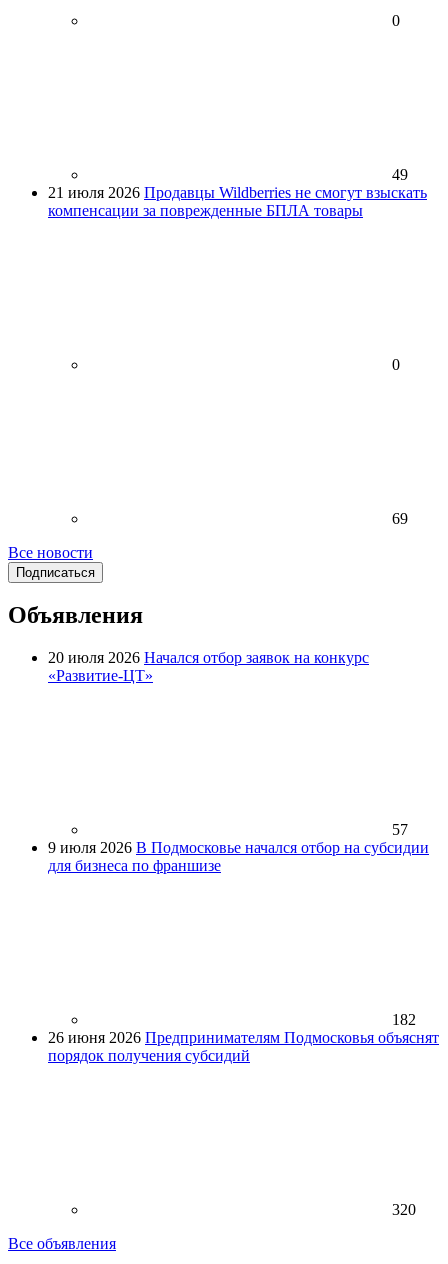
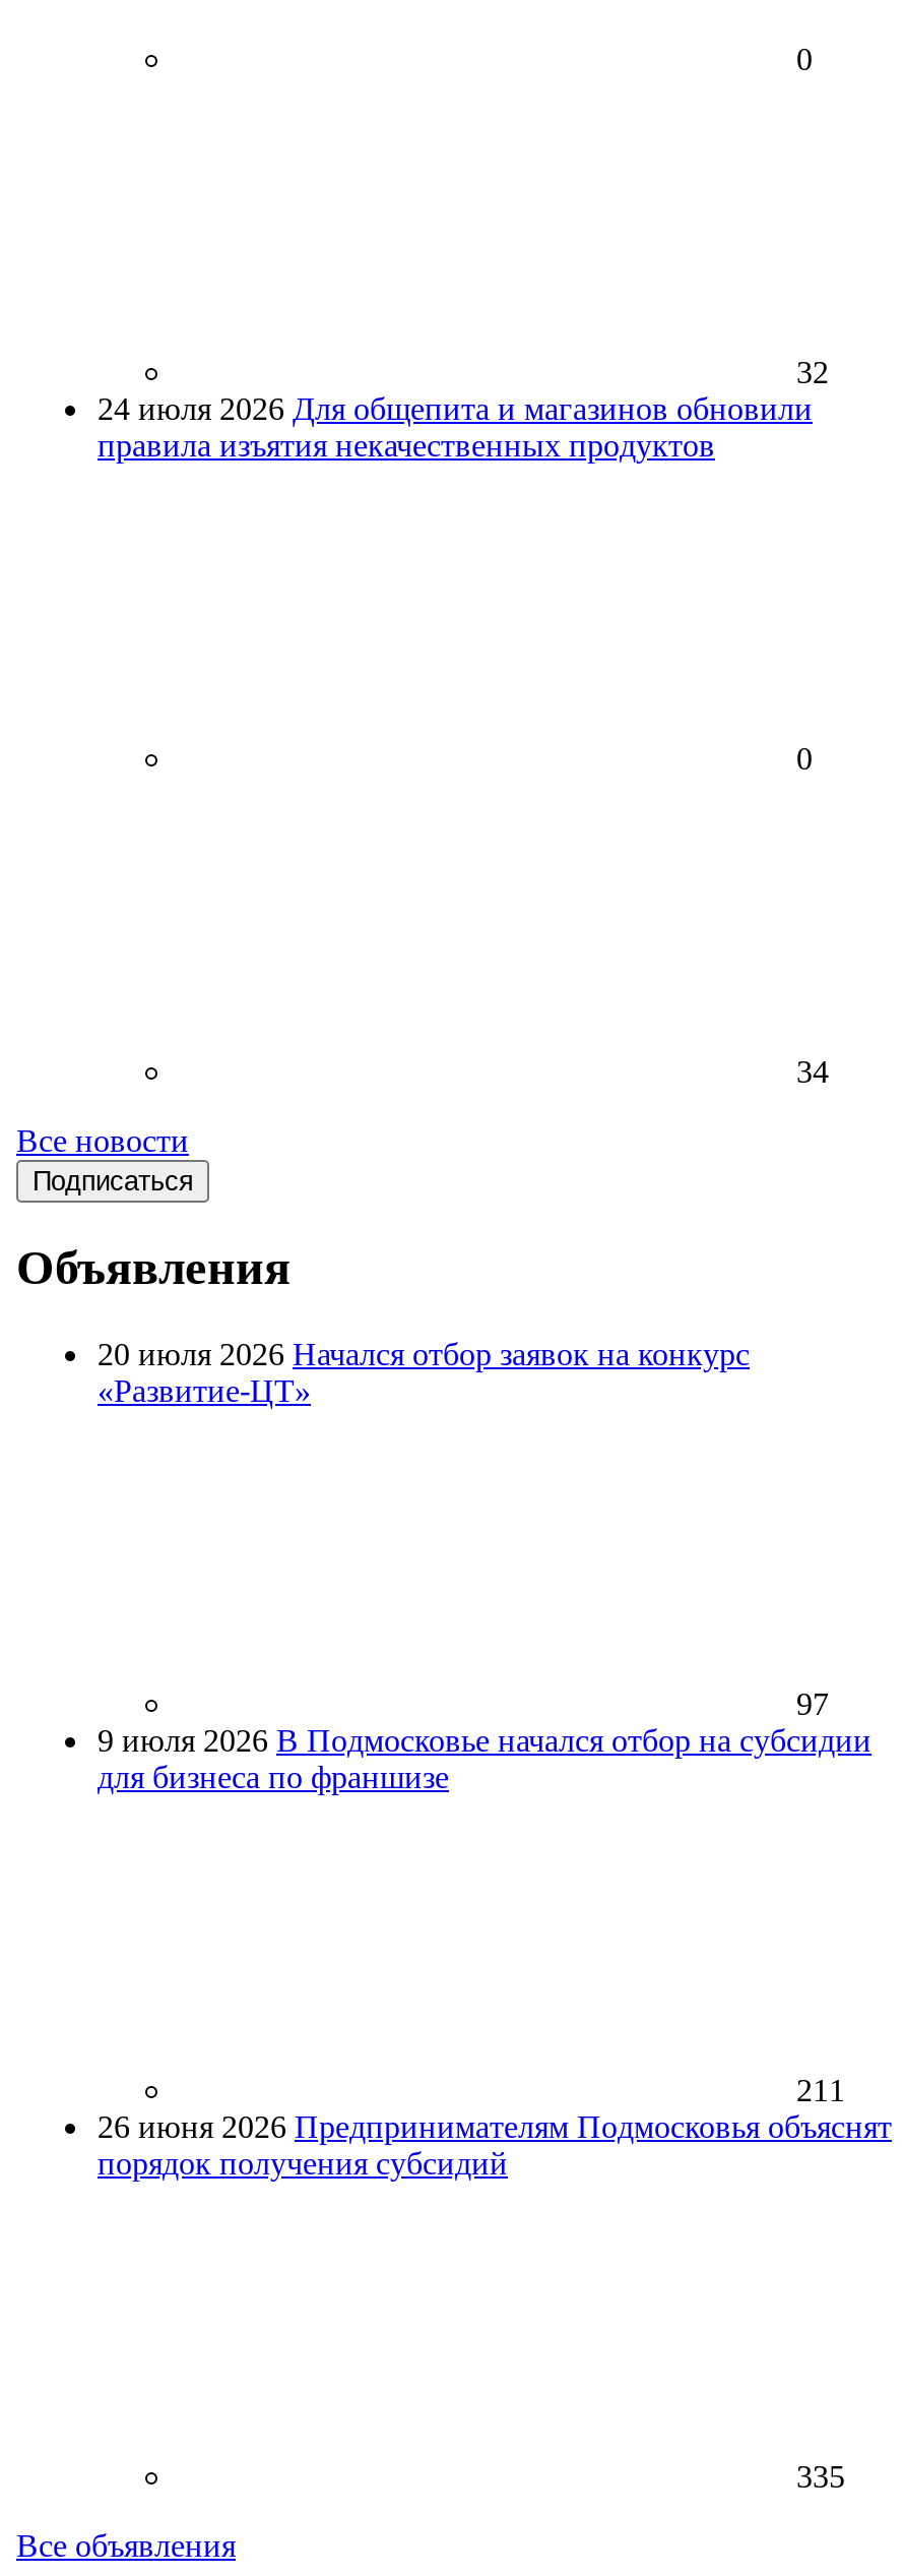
- 49
- 21 июля 2026 Продавцы Wildberries не смогут взыскать
- компенсации за поврежденные БПЛА товары
+ 32
+ 24 июля 2026 Для общепита и магазинов обновили
+ правила изъятия некачественных продуктов

- 69
+ 34

- 57
+ 97

- 182
+ 211

- 320
+ 335
